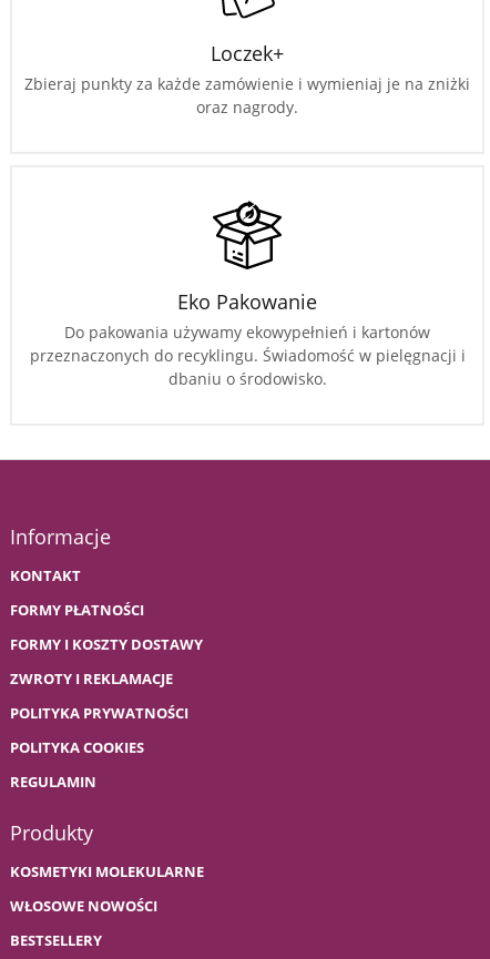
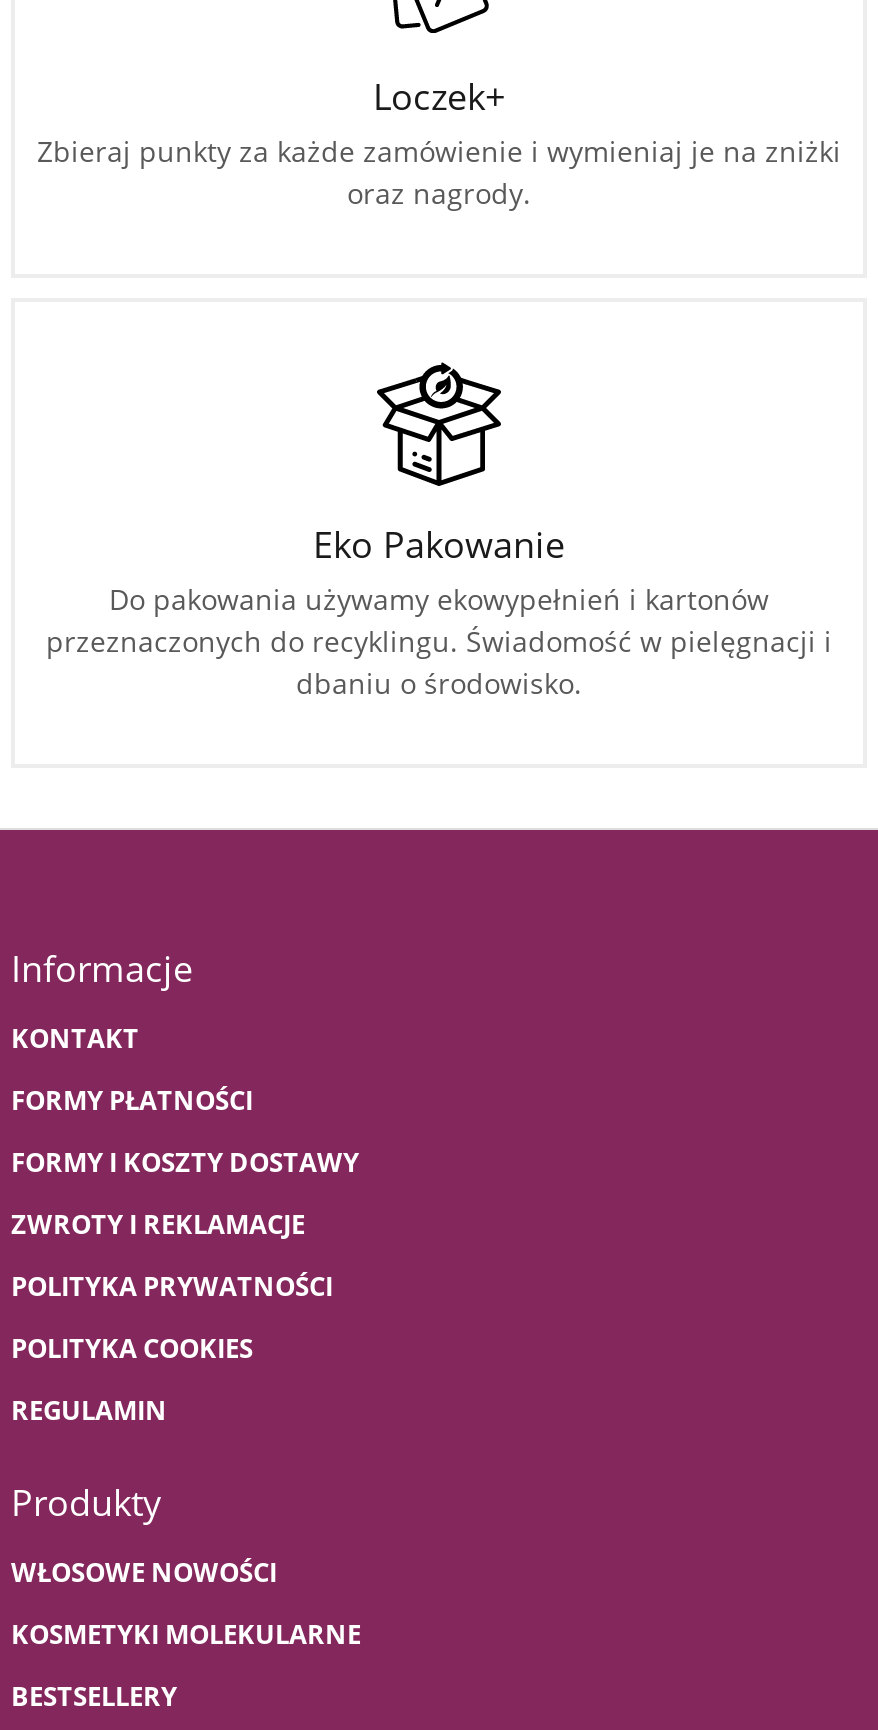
moved down: KOSMETYKI MOLEKULARNE

moved up: WŁOSOWE NOWOŚCI
